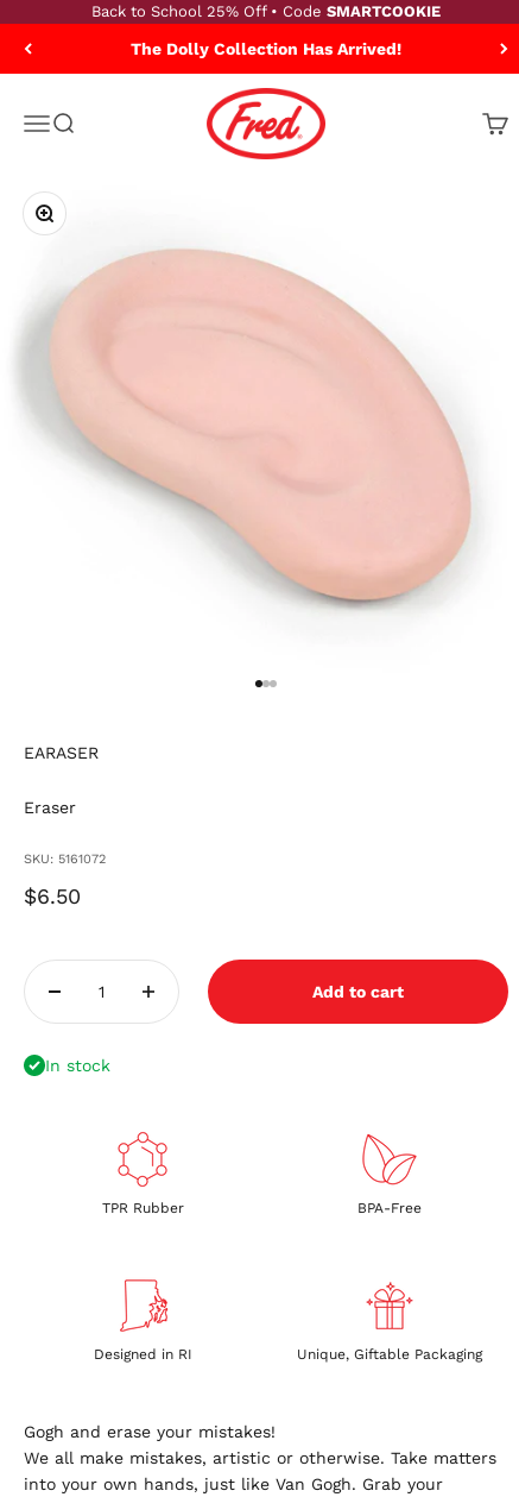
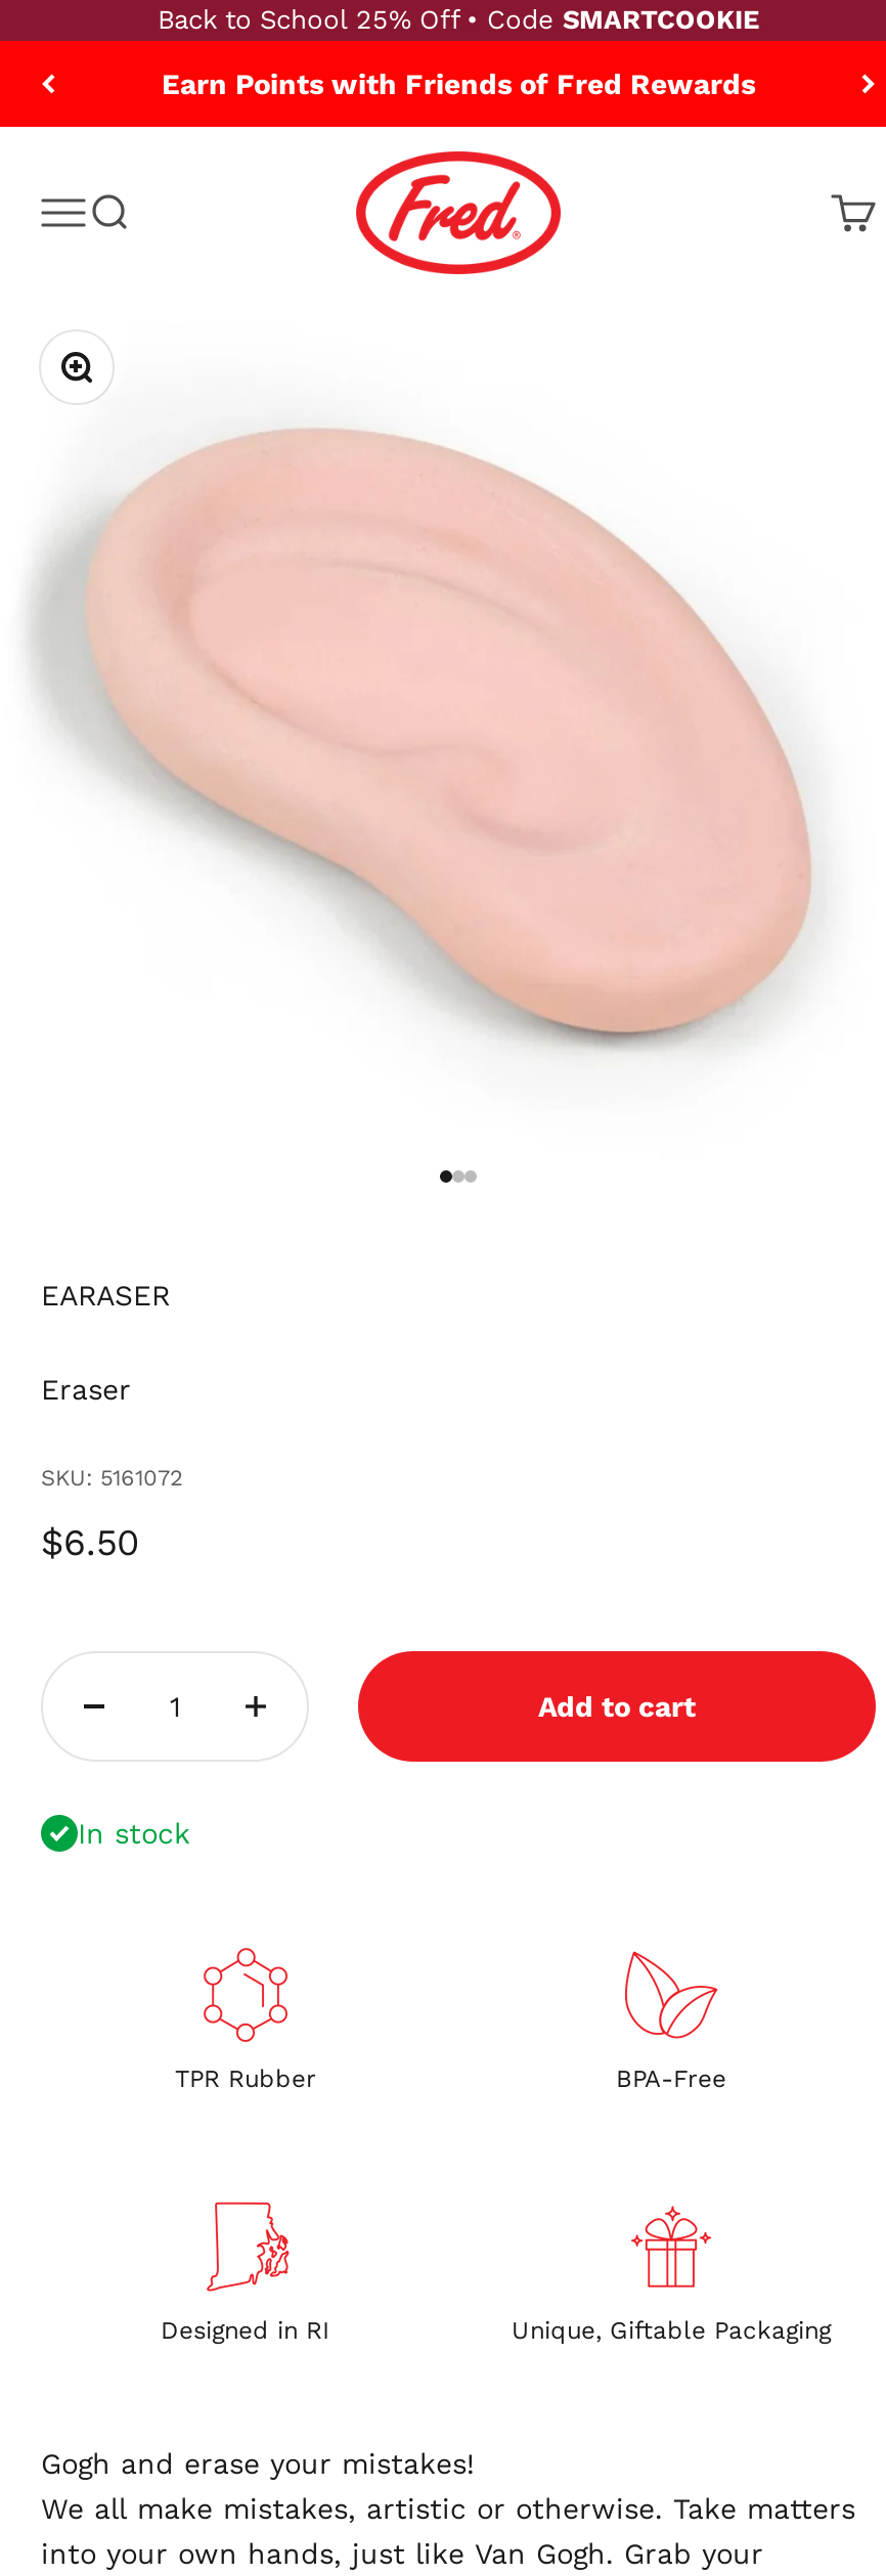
- The Dolly Collection Has Arrived!
+ Earn Points with Friends of Fred Rewards
